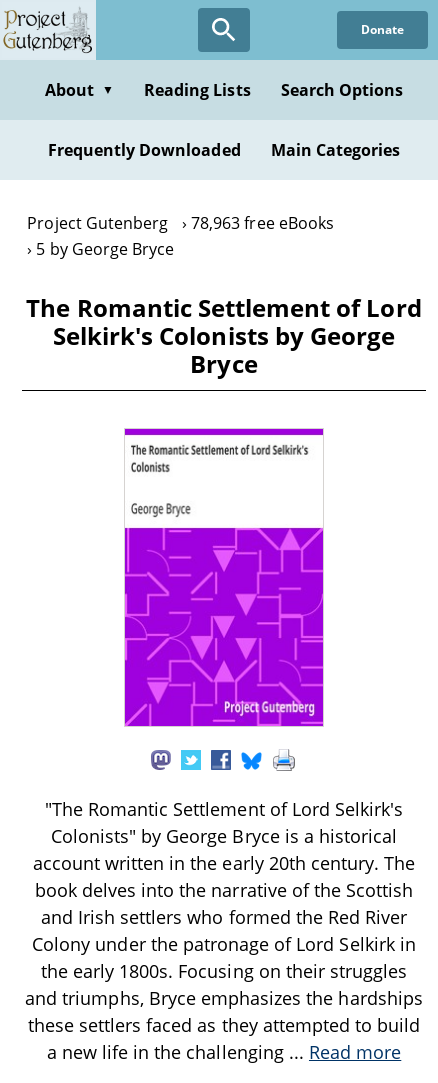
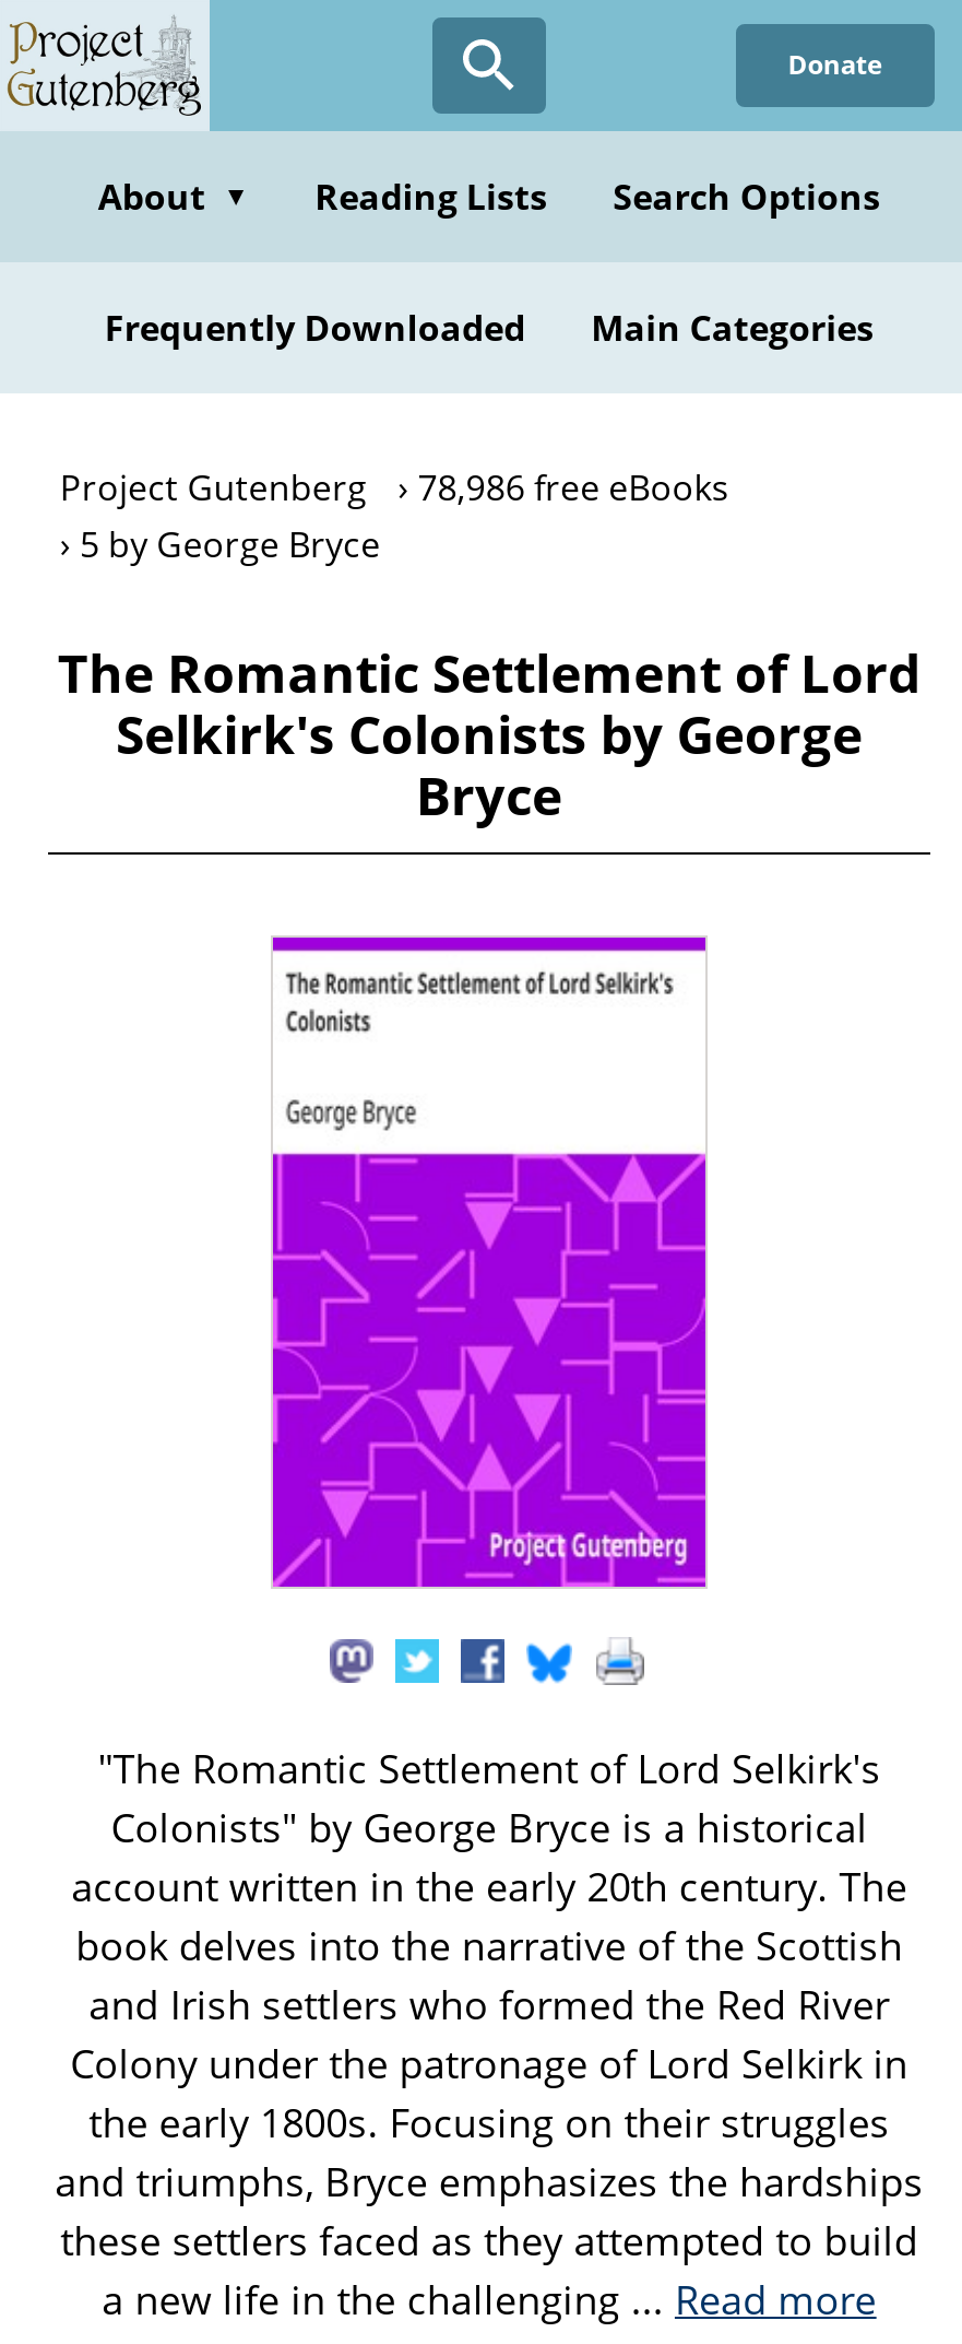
- Project Gutenberg 78,963 free eBooks
+ Project Gutenberg 78,986 free eBooks
